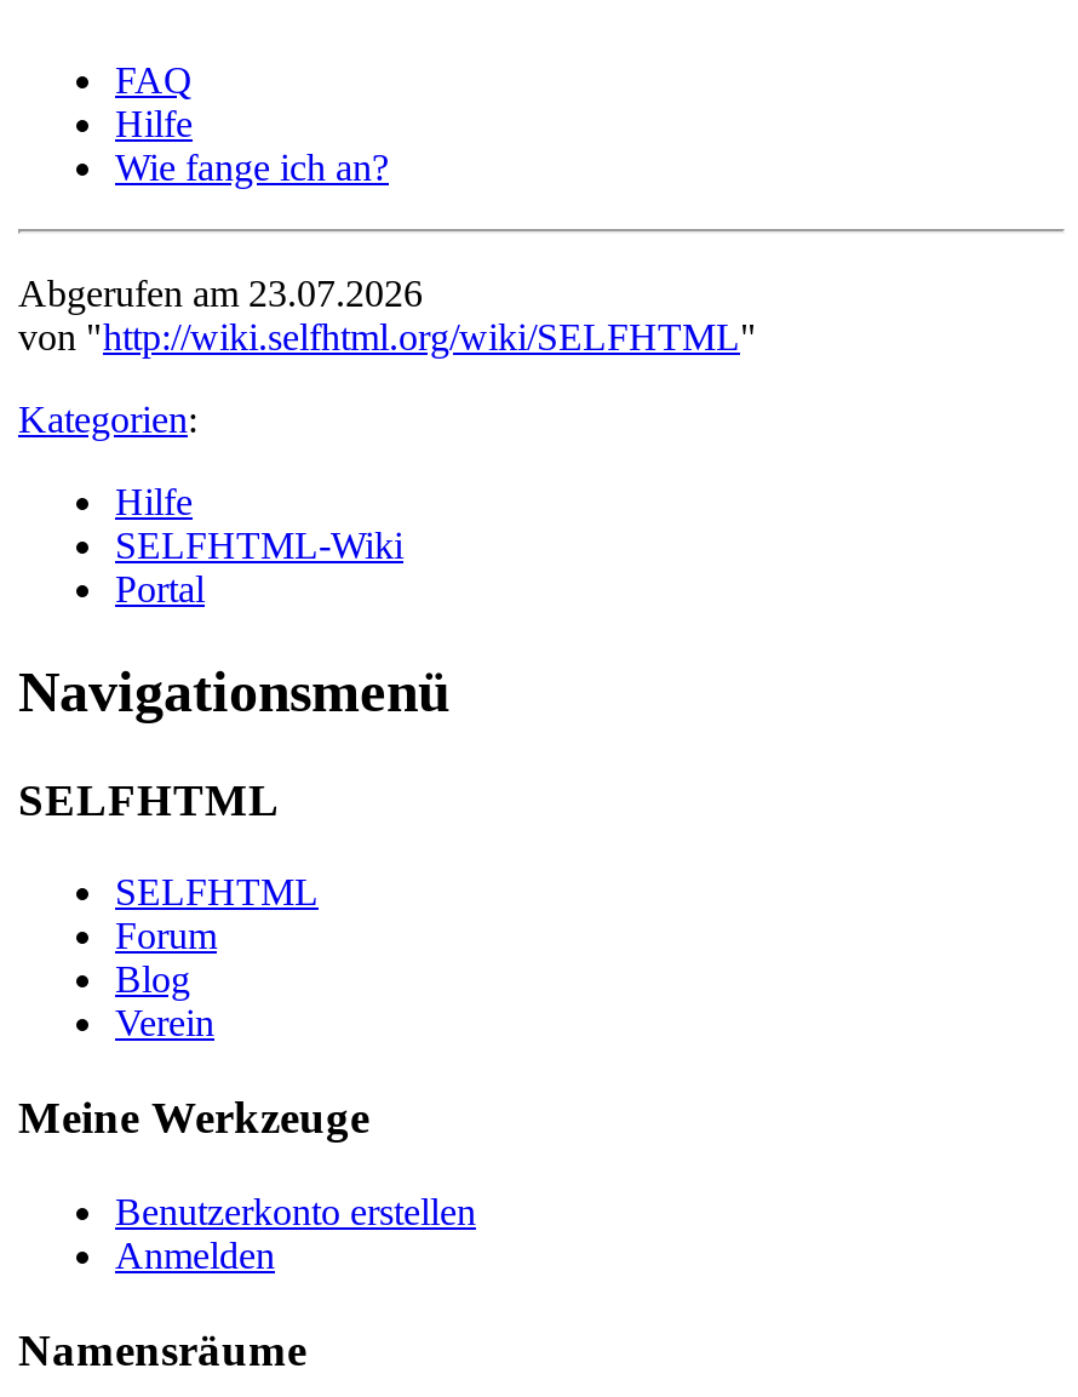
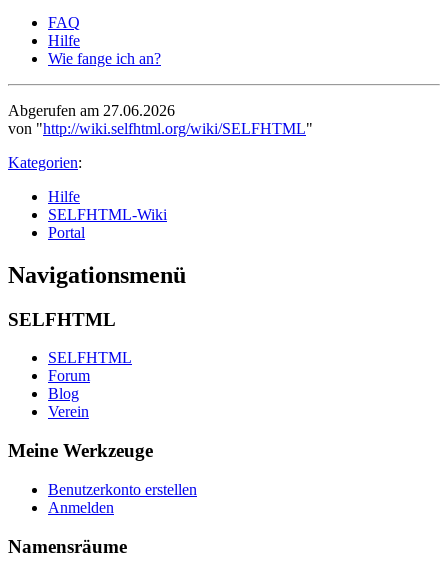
- Abgerufen am 23.07.2026
+ Abgerufen am 27.06.2026
